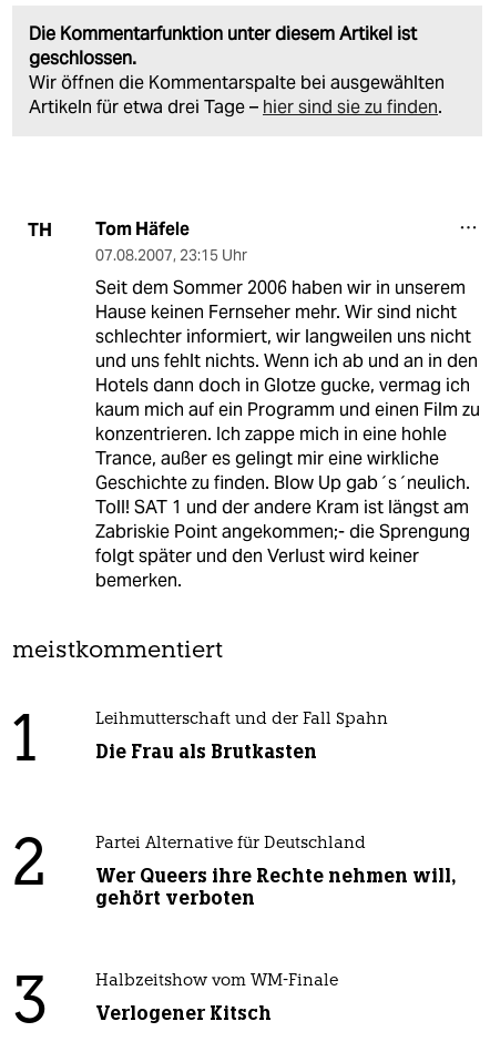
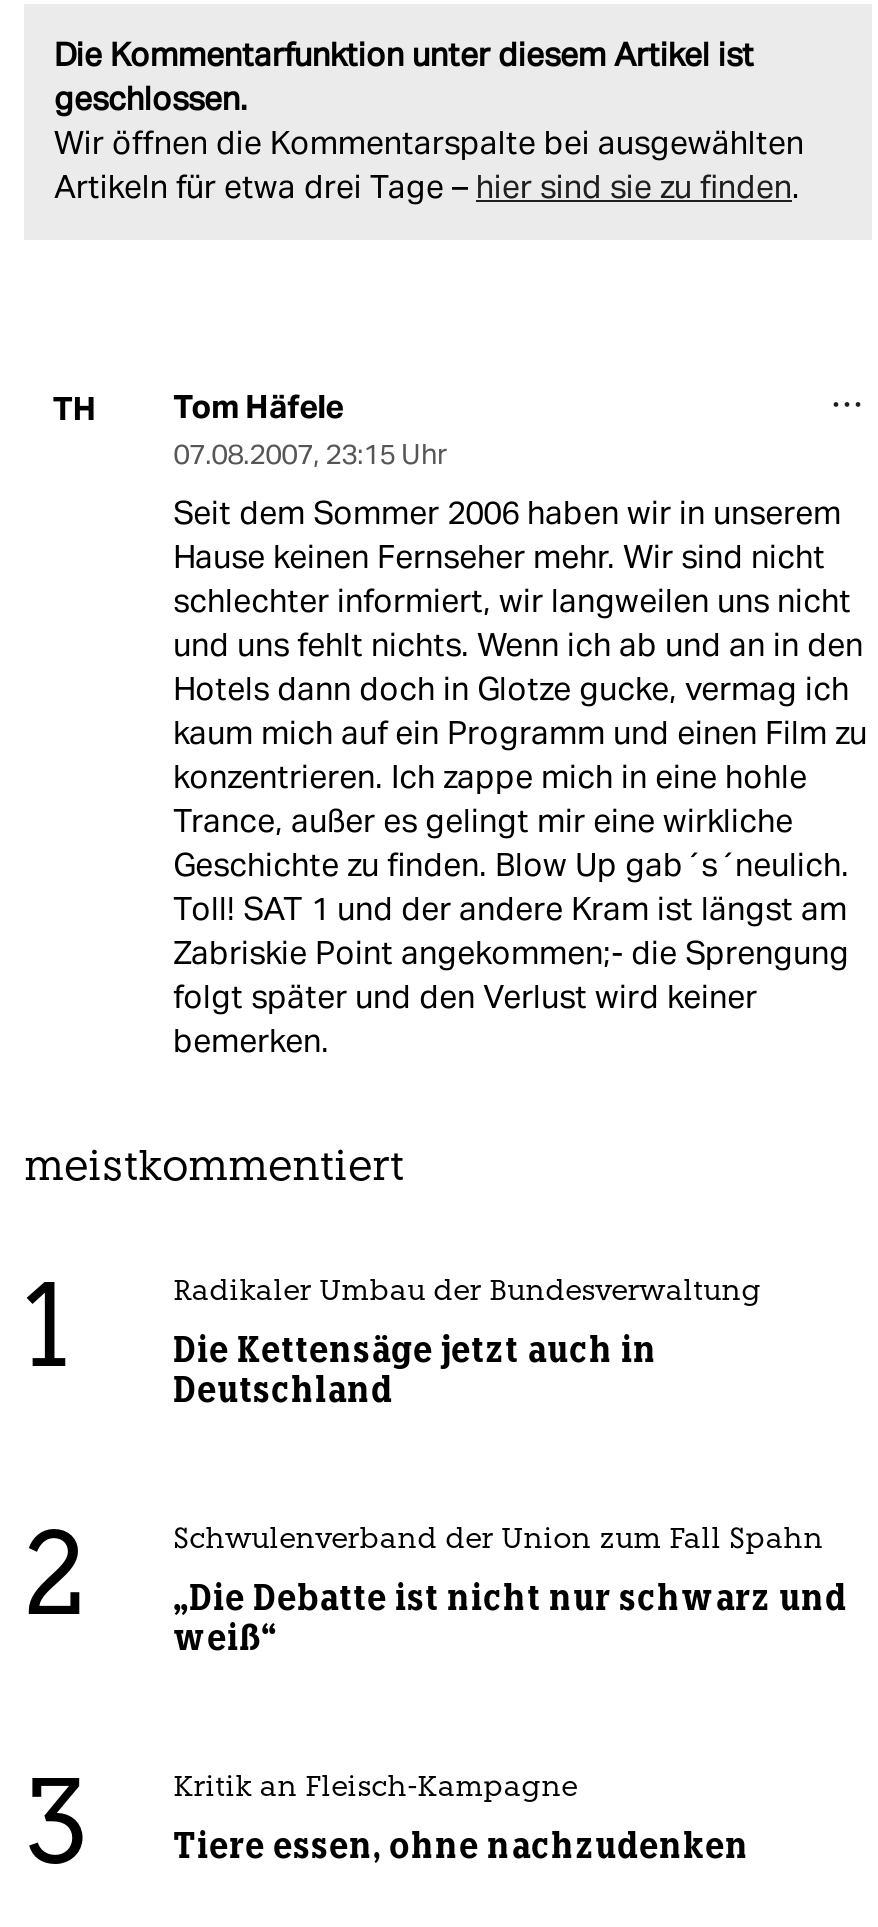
- Leihmutterschaft und der Fall Spahn
+ Radikaler Umbau der Bundesverwaltung

- Die Frau als Brutkasten
+ Die Kettensäge jetzt auch in
+ Deutschland

- Partei Alternative für Deutschland
+ Schwulenverband der Union zum Fall Spahn

- Wer Queers ihre Rechte nehmen will,
- gehört verboten
+ „Die Debatte ist nicht nur schwarz und
+ weiß“

- Halbzeitshow vom WM-Finale
+ Kritik an Fleisch-Kampagne

- Verlogener Kitsch
+ Tiere essen, ohne nachzudenken
